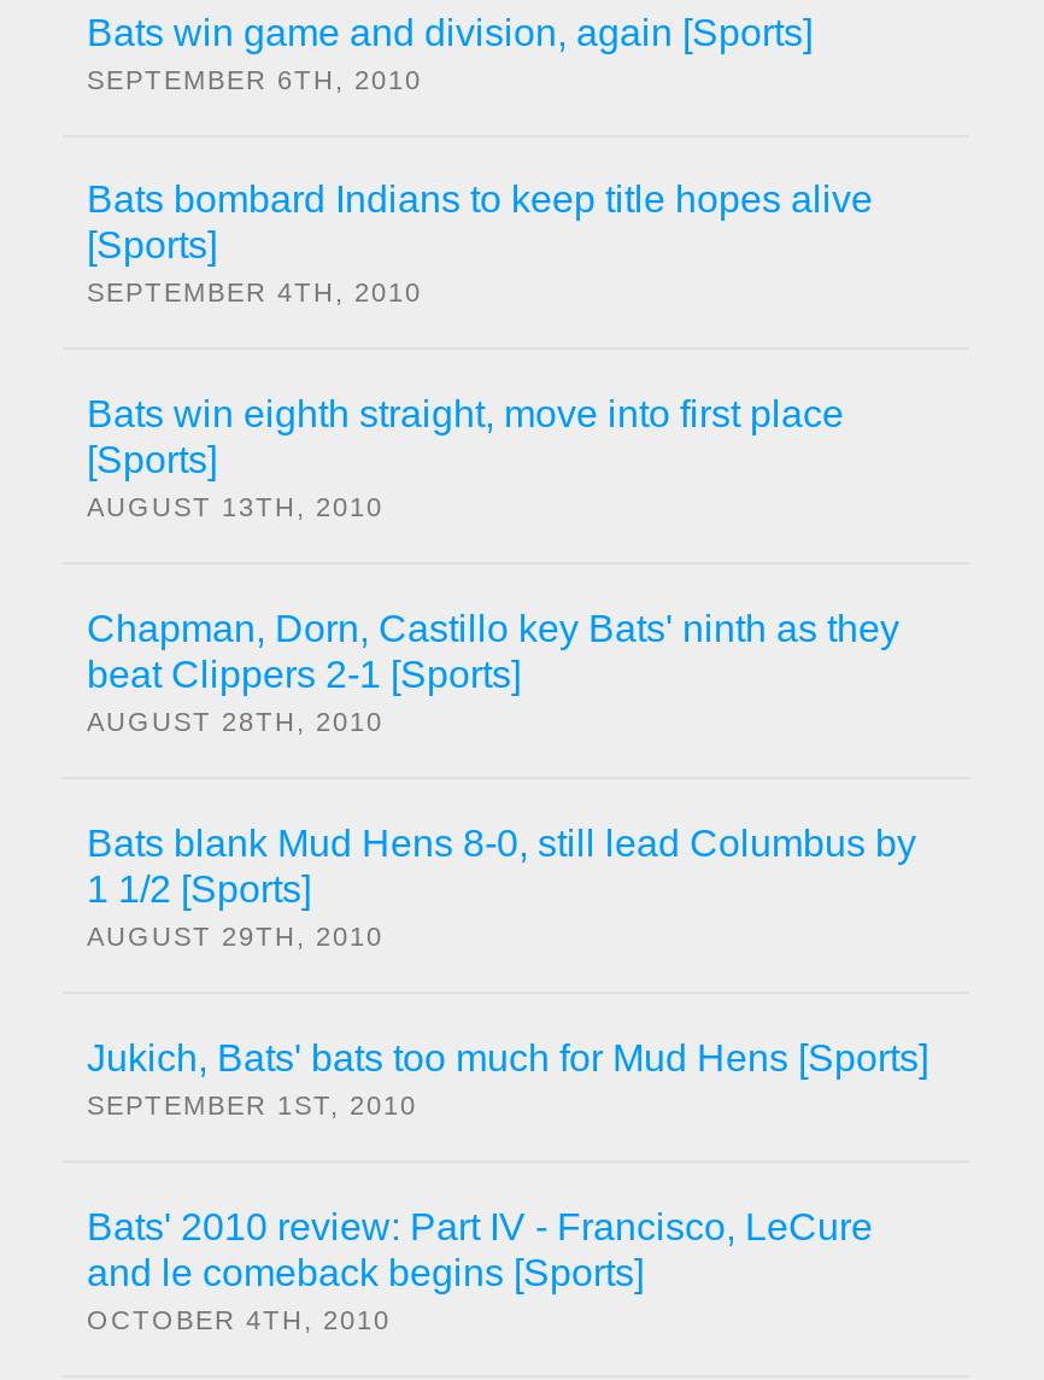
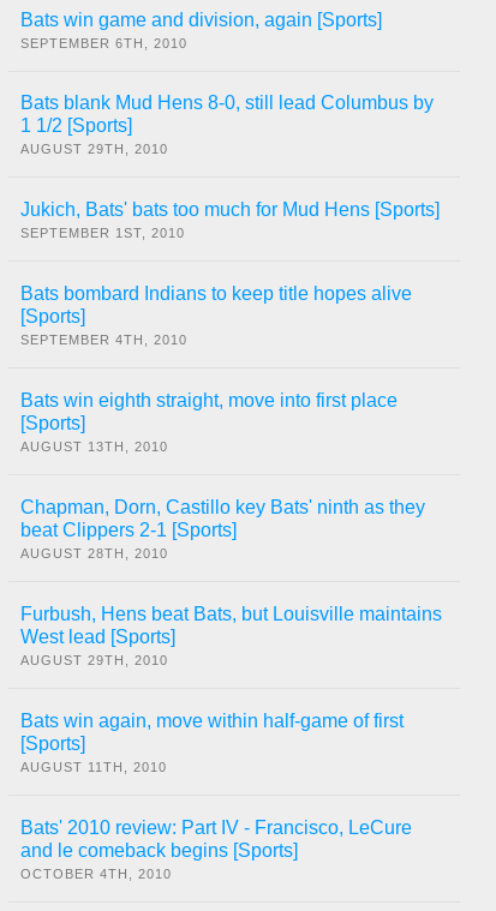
+ AUGUST 29TH, 2010

+ Furbush, Hens beat Bats, but Louisville maintains
+ West lead [Sports]

moved up: Bats blank Mud Hens 8-0, still lead Columbus by | 1 1/2 [Sports]

+ Bats win again, move within half-game of first
+ [Sports]
+ AUGUST 11TH, 2010

moved up: Jukich, Bats' bats too much for Mud Hens [Sports] | SEPTEMBER 1ST, 2010
